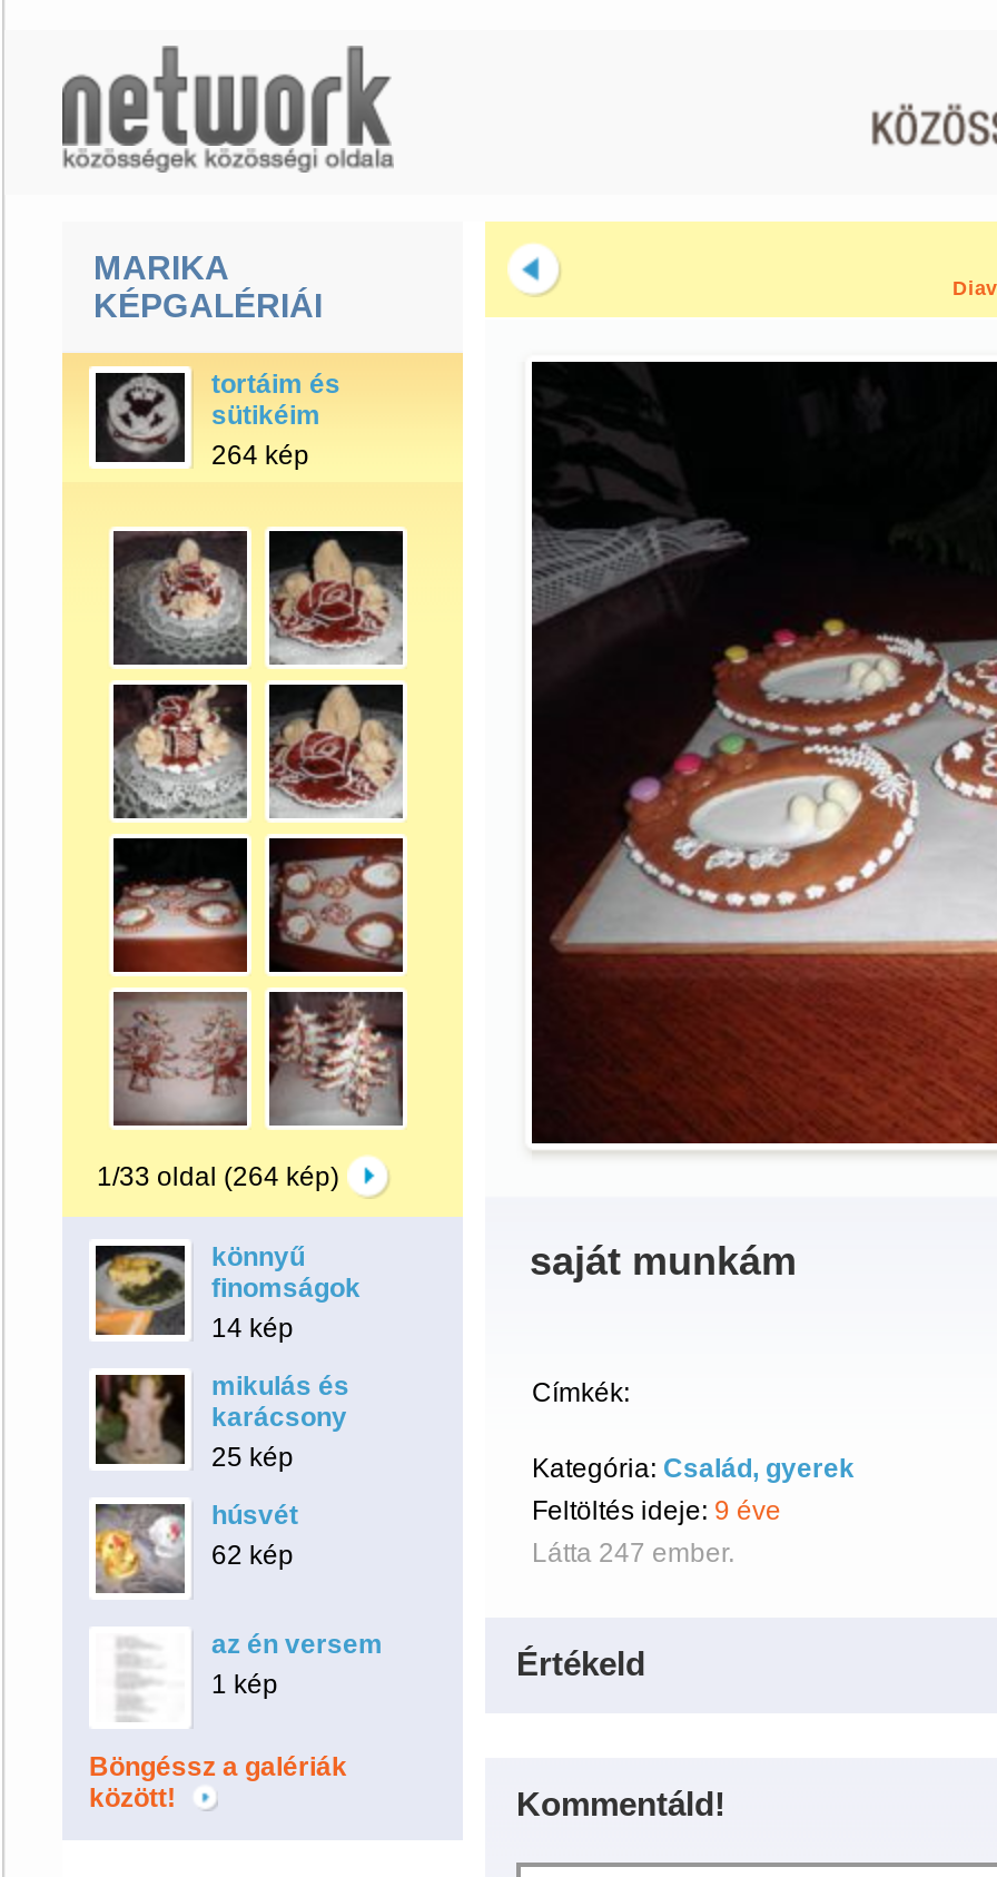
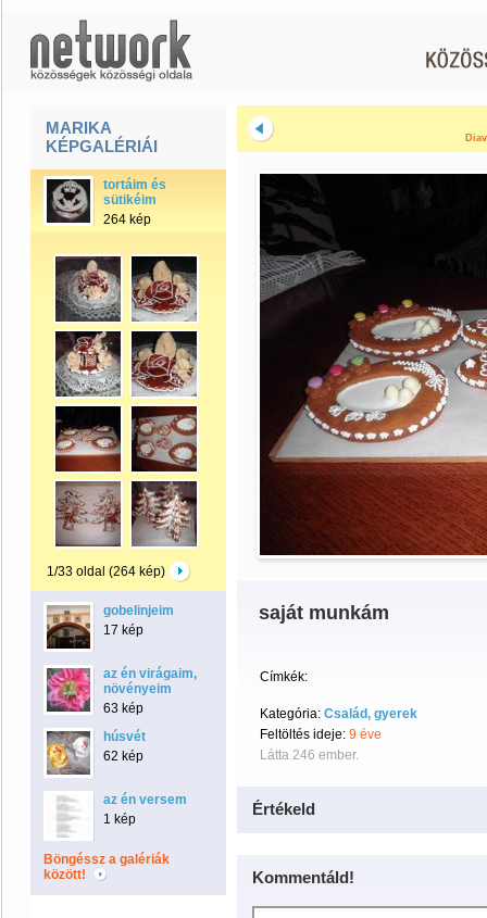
- [image]
- könnyű
- finomságok
- 14 kép
+ [image]
+ gobelinjeim
+ 17 kép

- [image]
- mikulás és
- karácsony
- 25 kép
+ [image]
+ az én virágaim,
+ növényeim
+ 63 kép

- Látta 247 ember.
+ Látta 246 ember.
